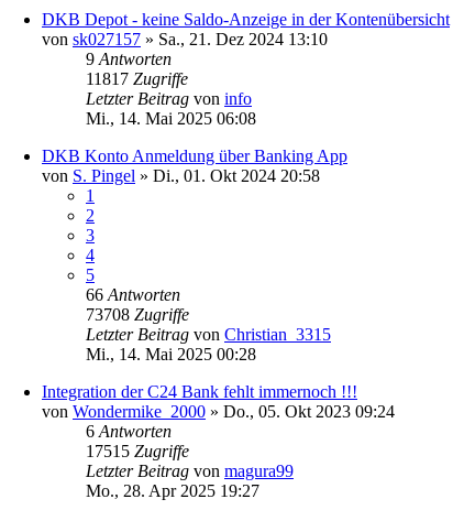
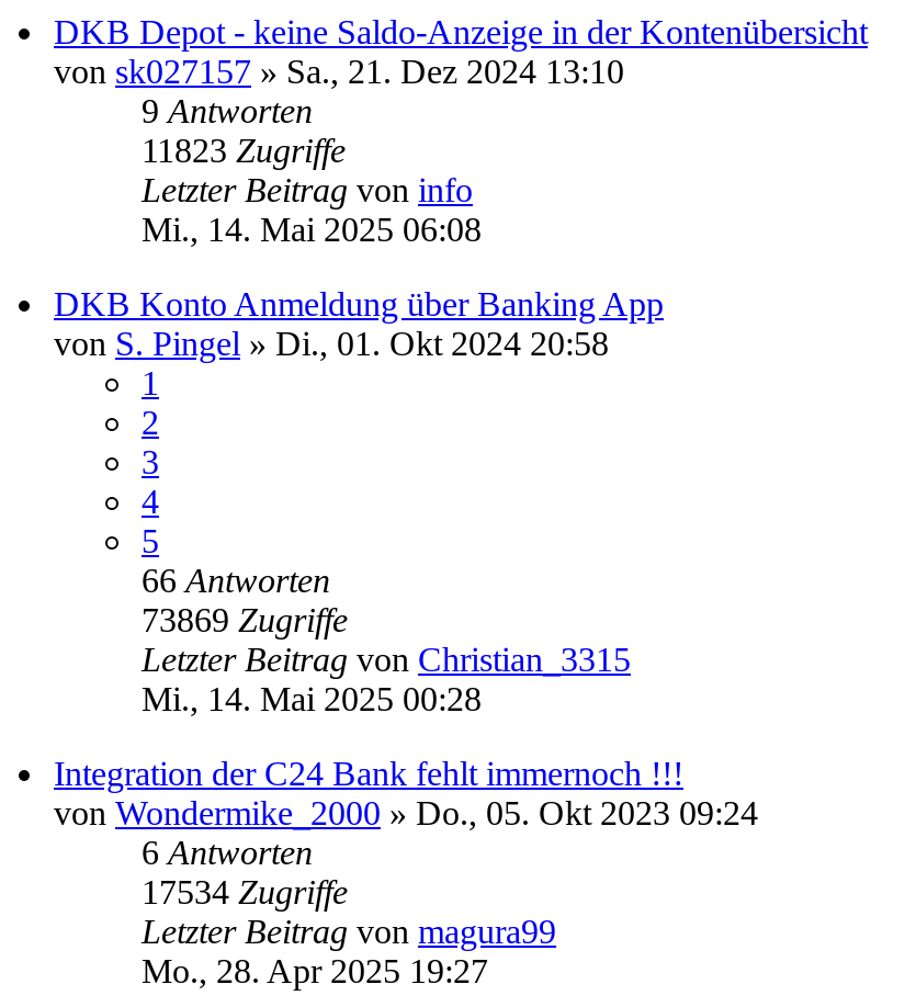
- 11817 Zugriffe
+ 11823 Zugriffe

- 73708 Zugriffe
+ 73869 Zugriffe

- 17515 Zugriffe
+ 17534 Zugriffe
